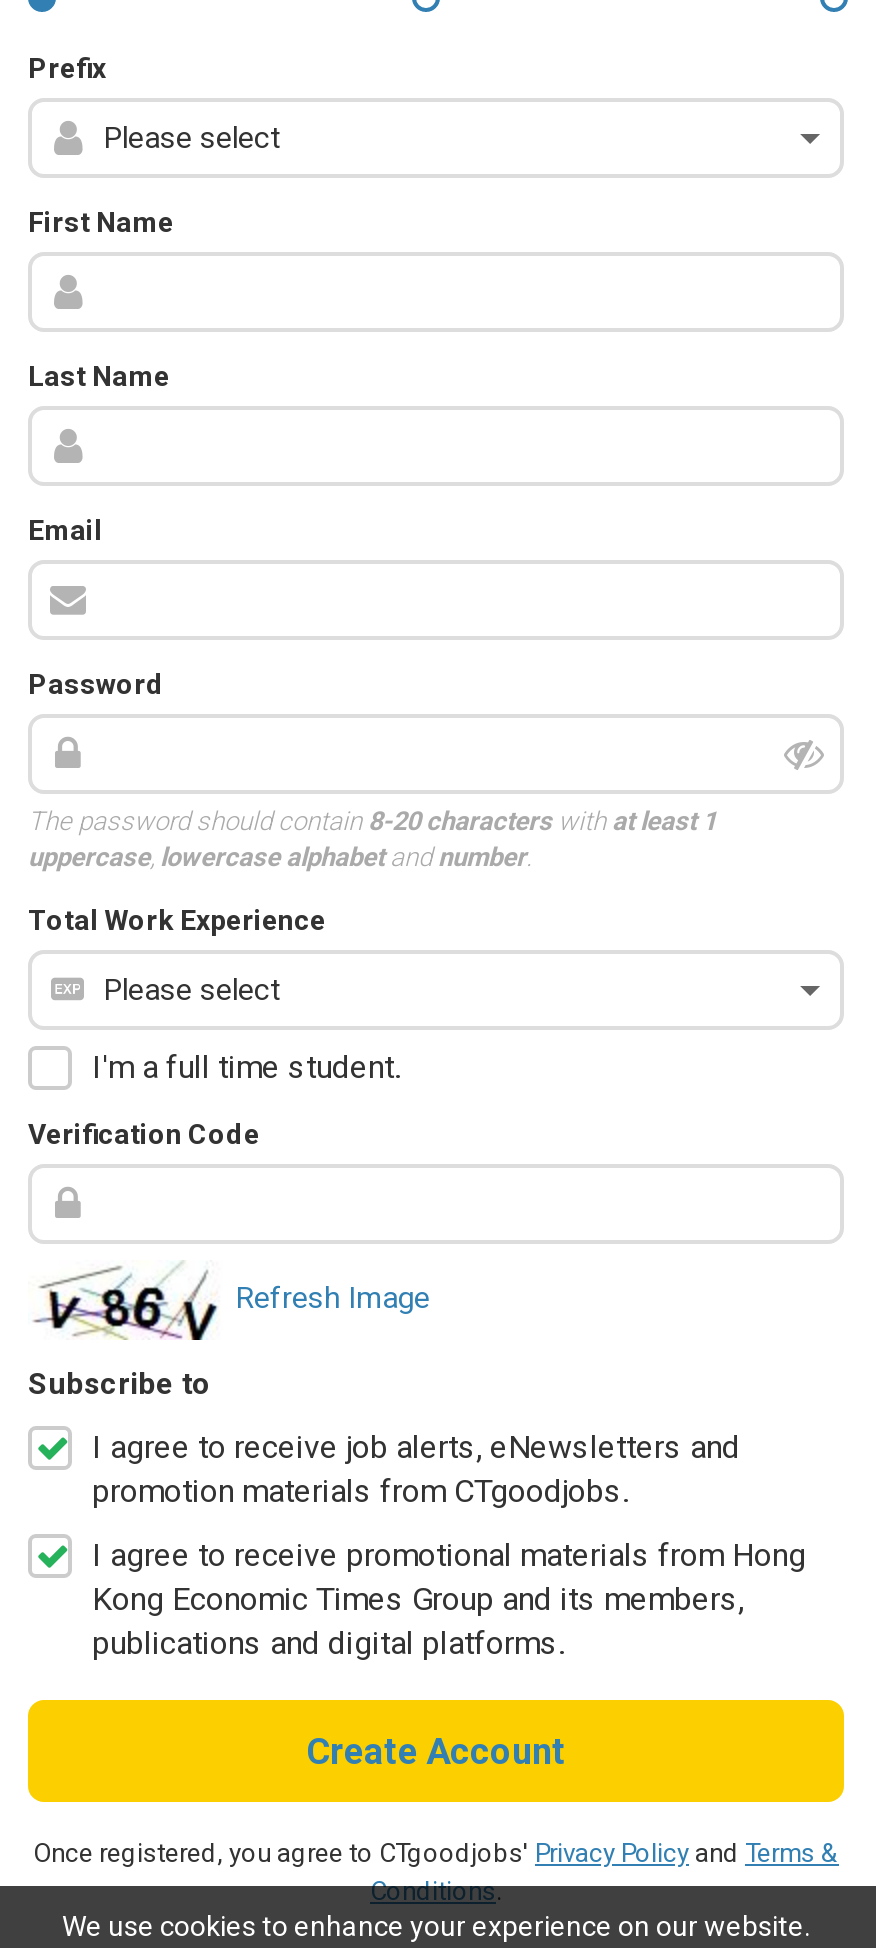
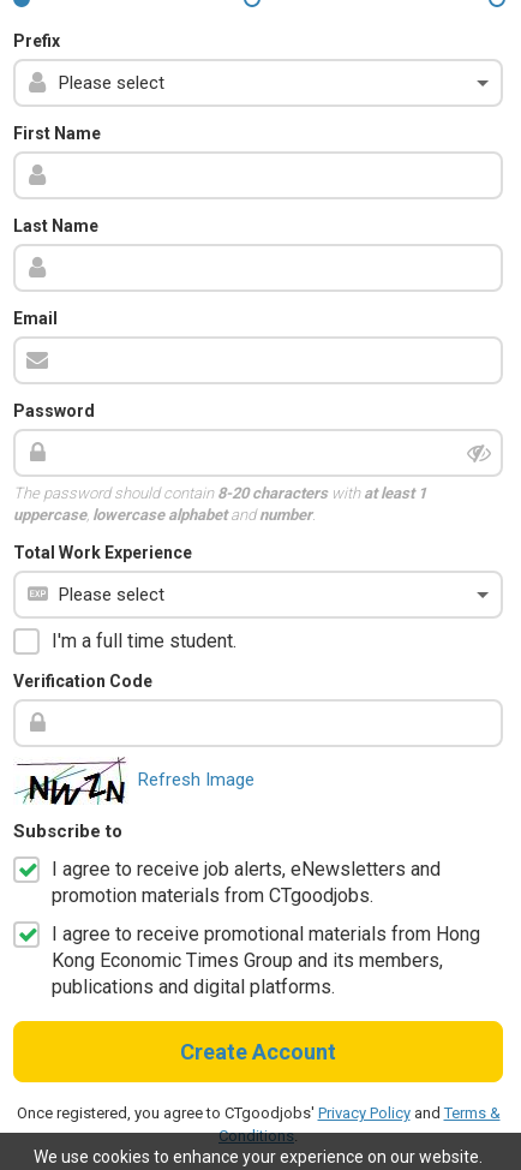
- [image]
+ [image]
